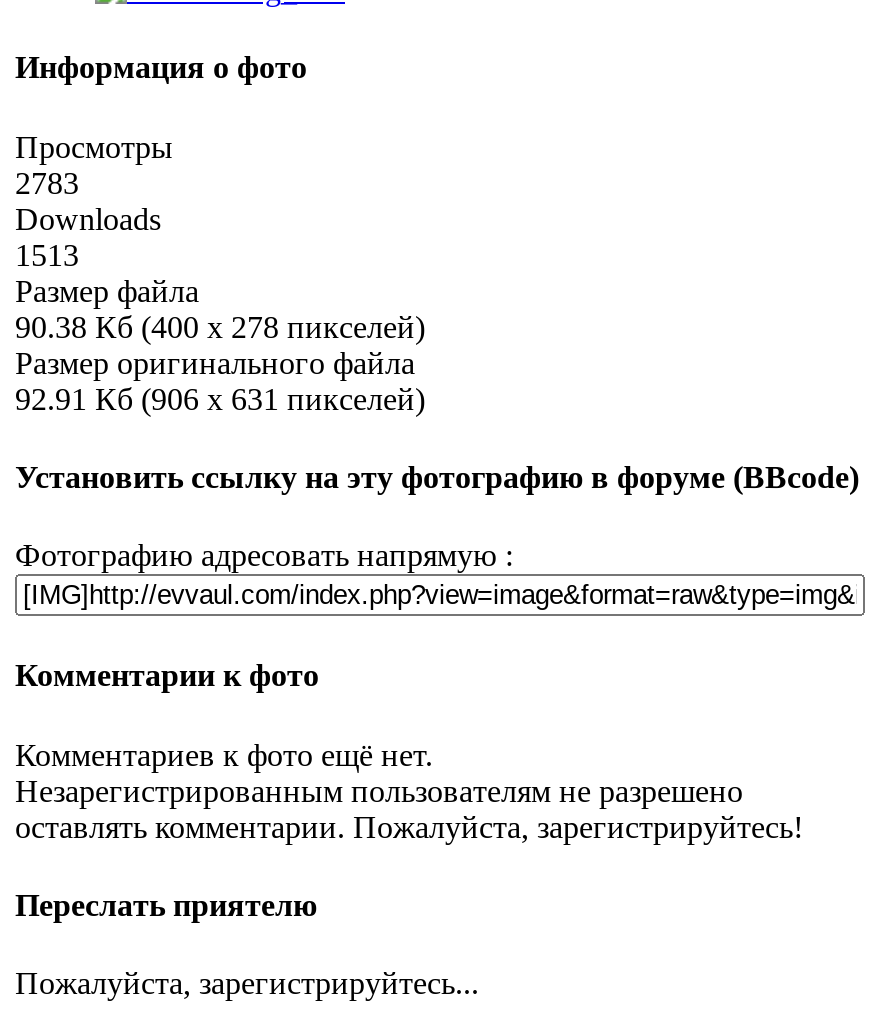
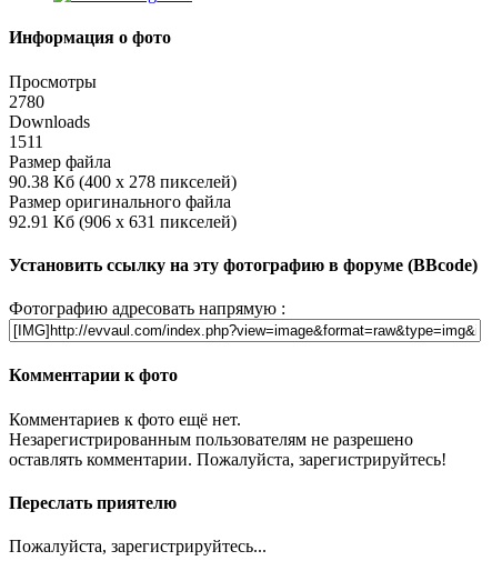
- 2783
+ 2780

- 1513
+ 1511
